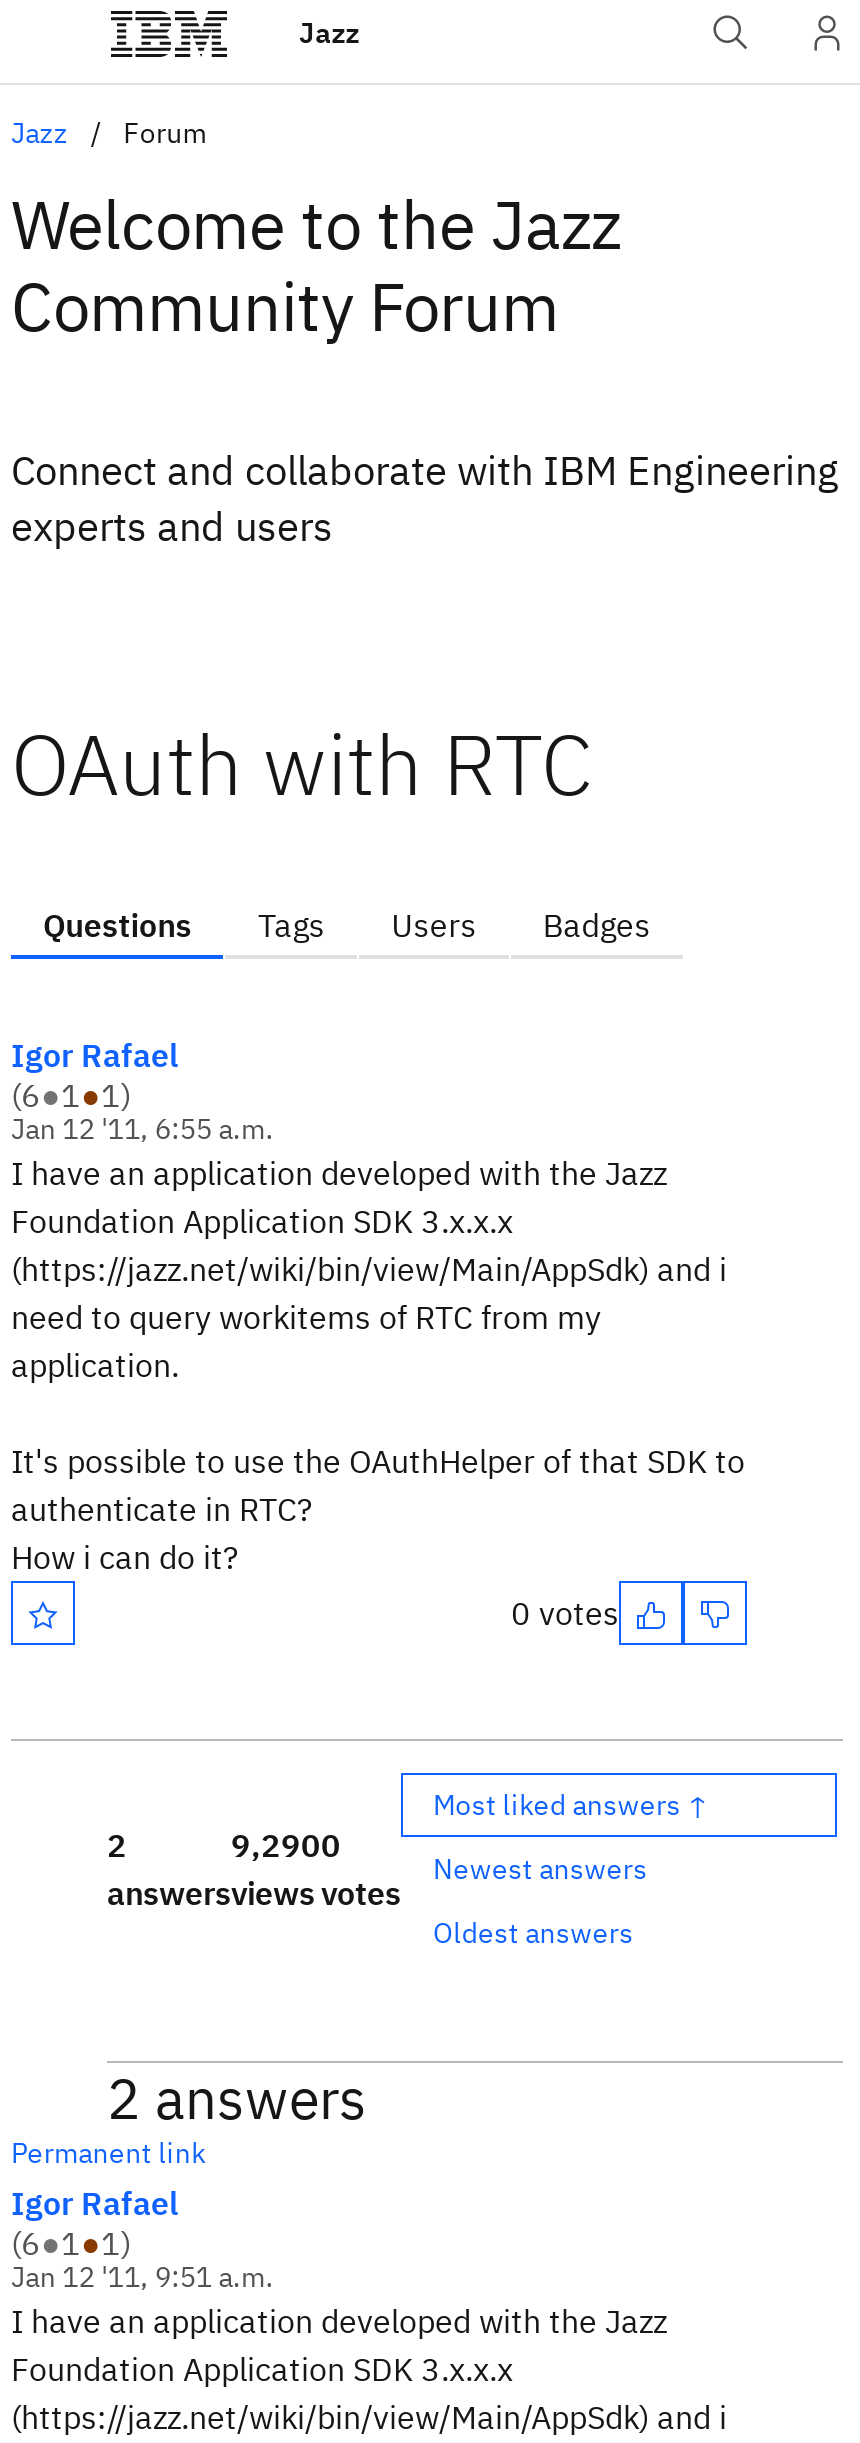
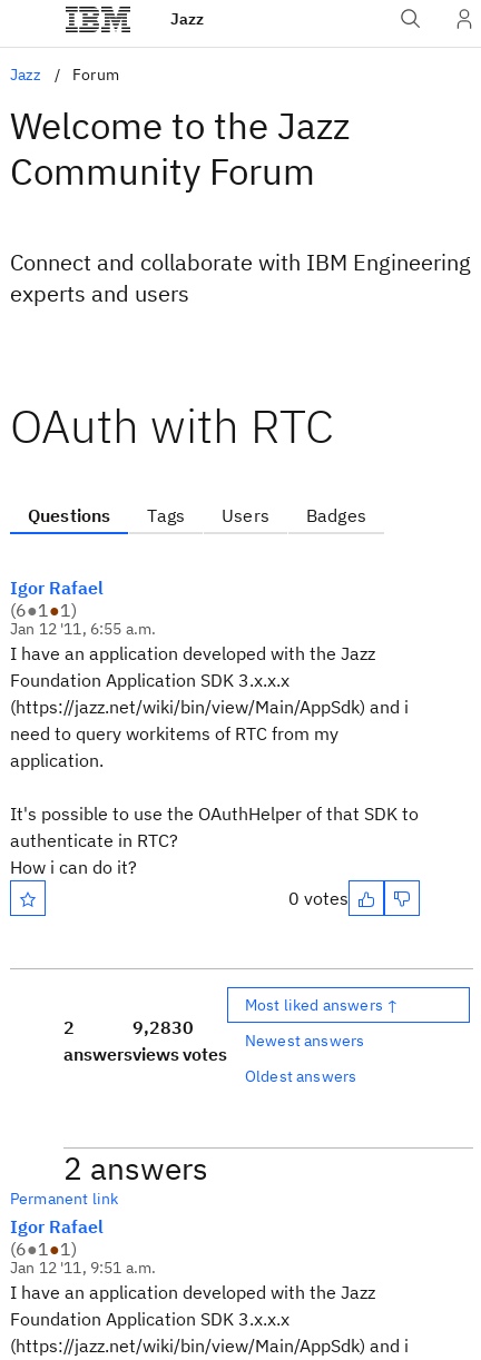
- 9,290 0
+ 9,283 0
